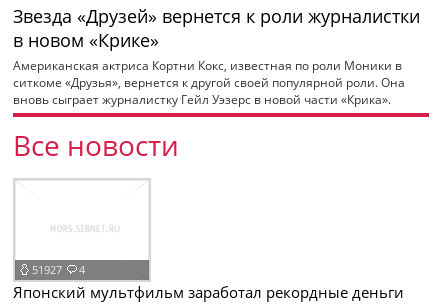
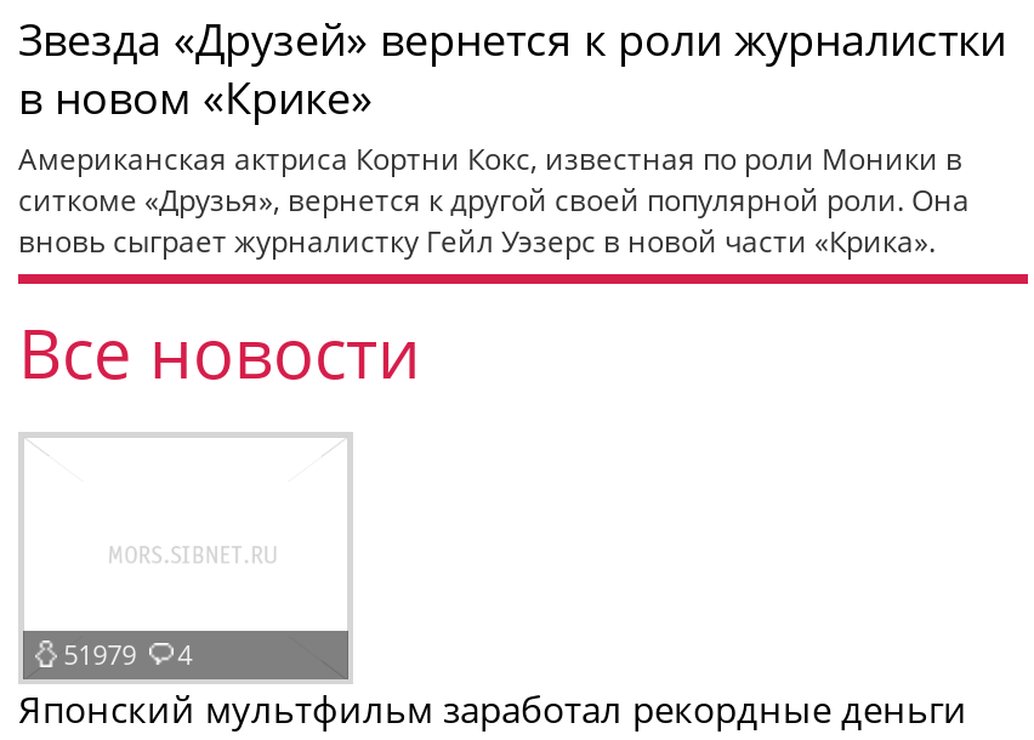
- 51927 4
+ 51979 4
